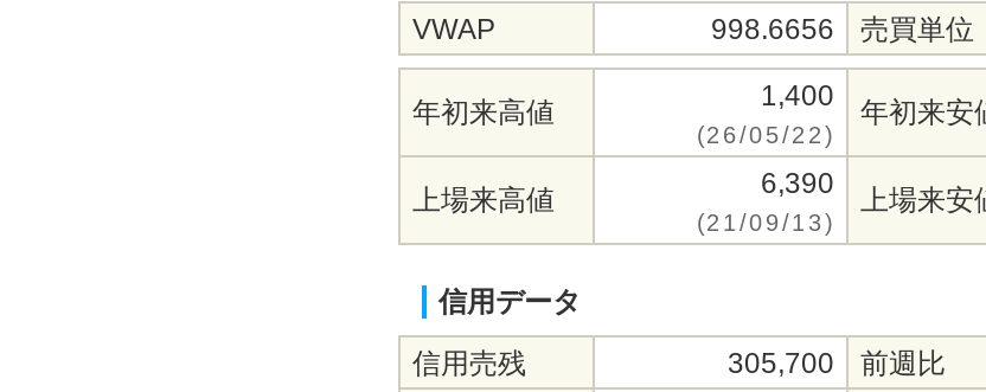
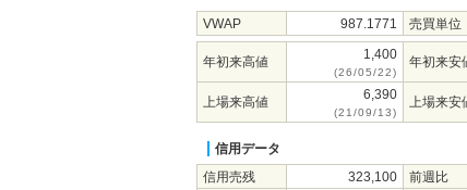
- 998.6656 売買単位
+ 987.1771 売買単位

- 305,700 前週比
+ 323,100 前週比
